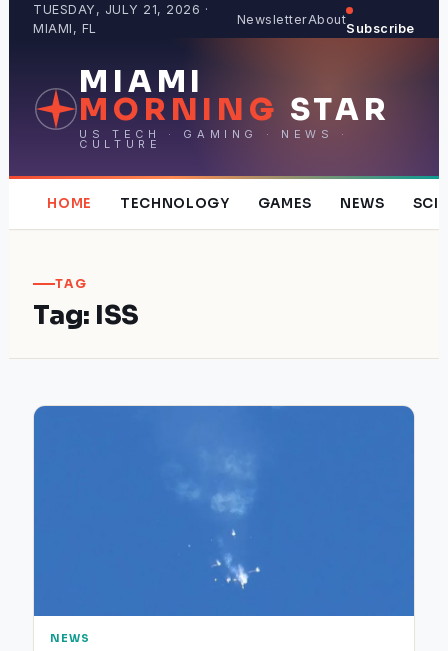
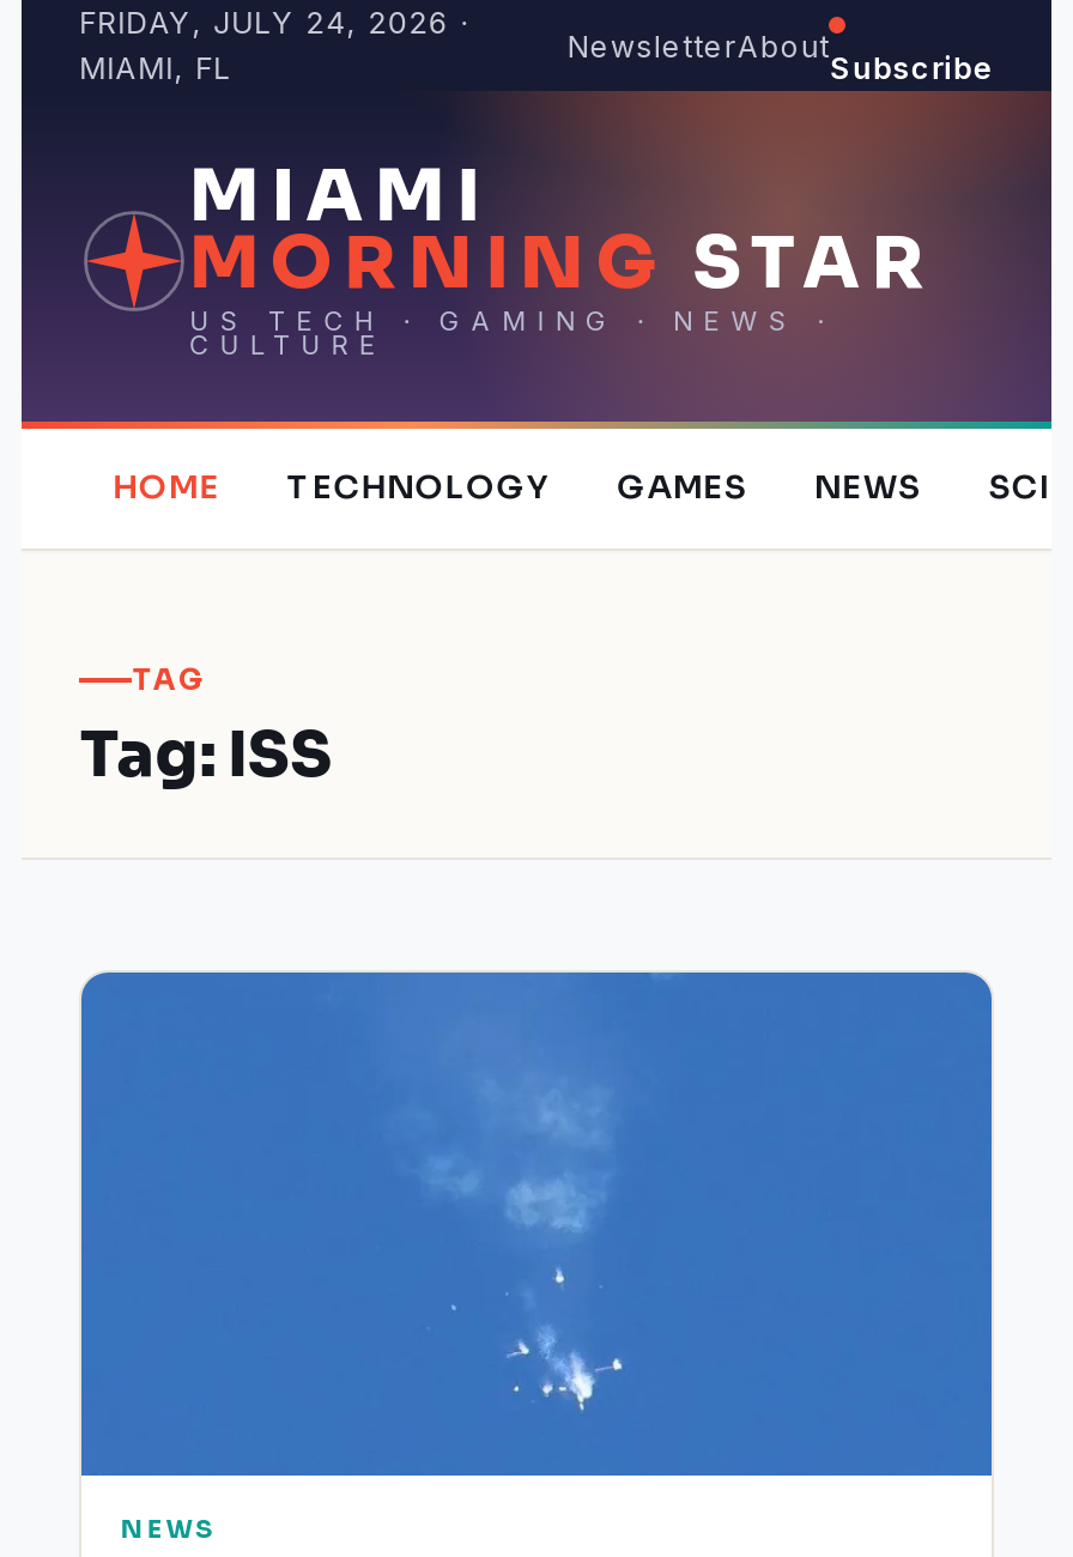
- TUESDAY, JULY 21, 2026 ·
+ FRIDAY, JULY 24, 2026 ·
